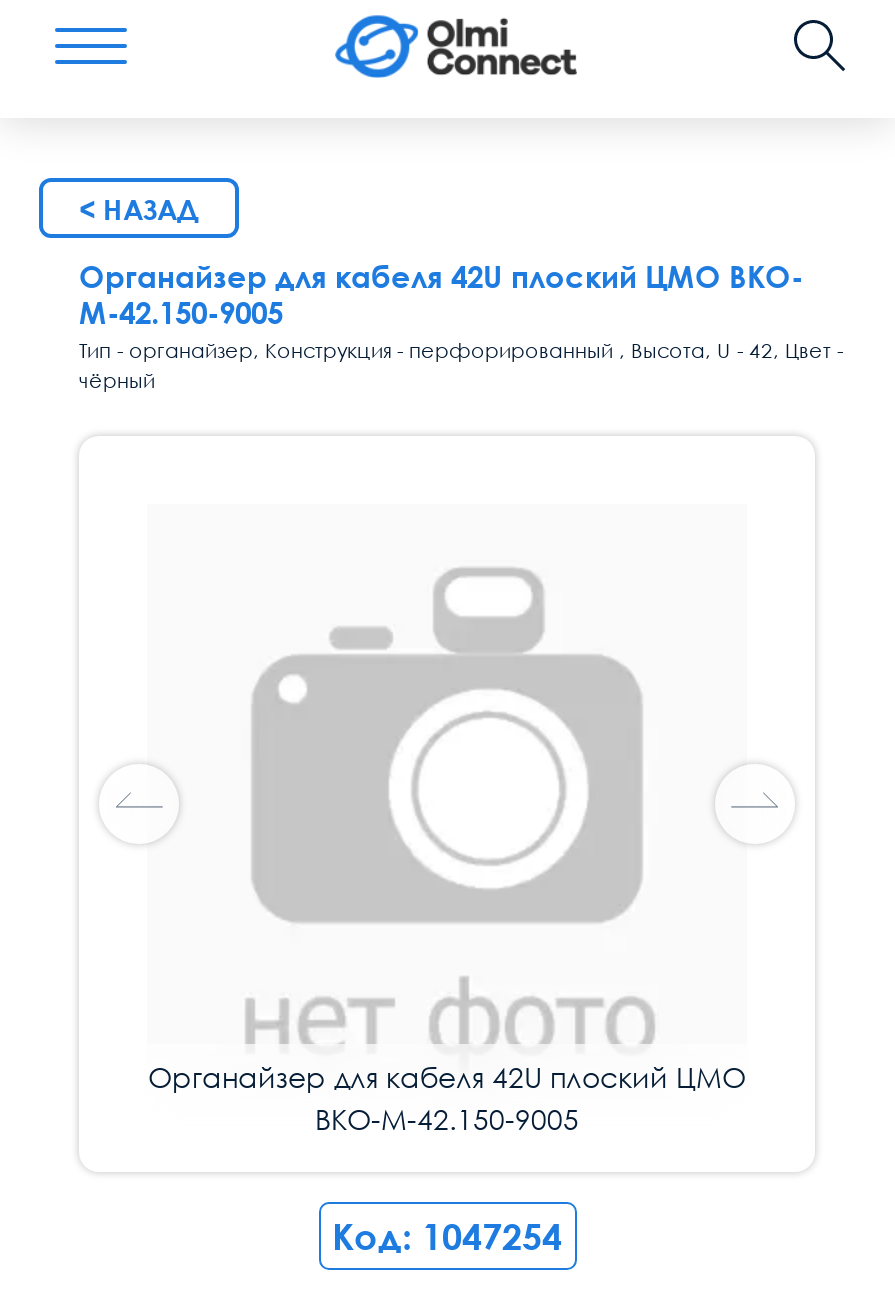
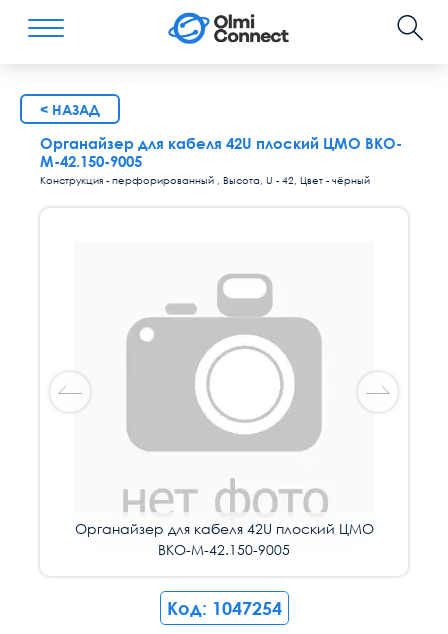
- Тип - органайзер, Конструкция - перфорированный , Высота, U - 42, Цвет -
- чёрный
+ Конструкция - перфорированный , Высота, U - 42, Цвет - чёрный
